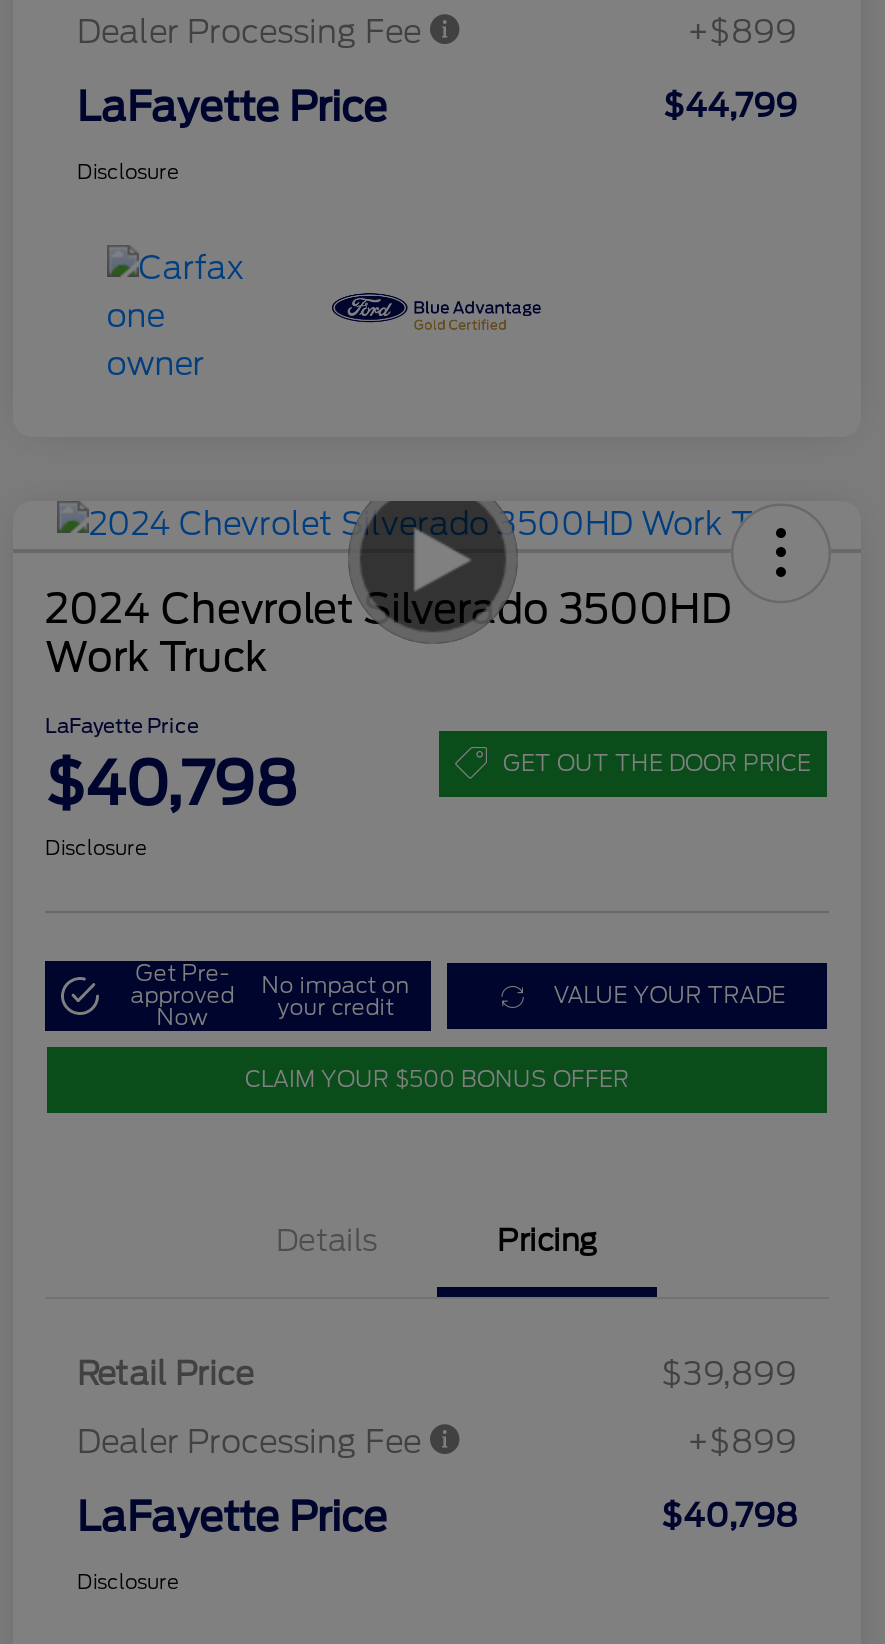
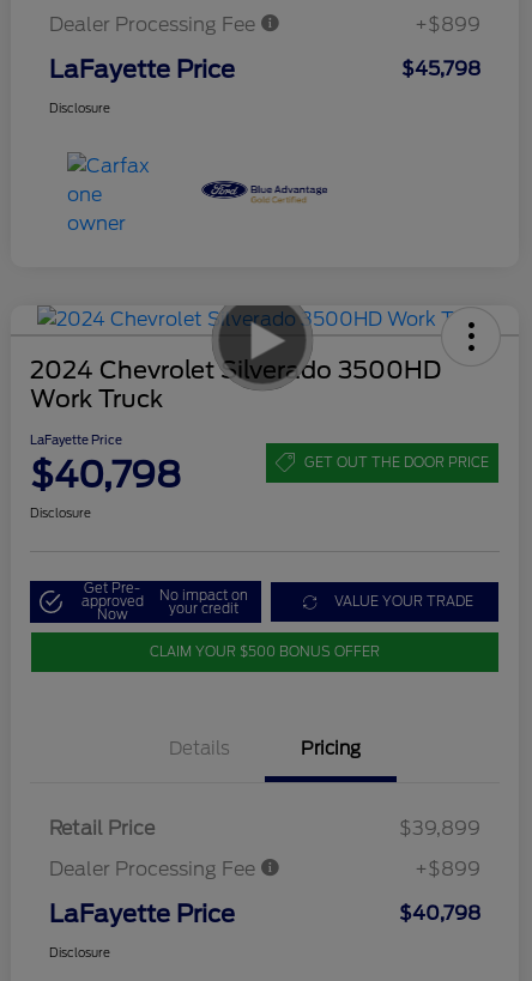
- $44,799
+ $45,798
